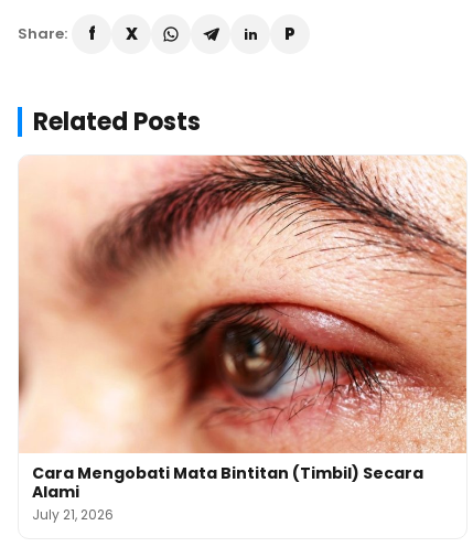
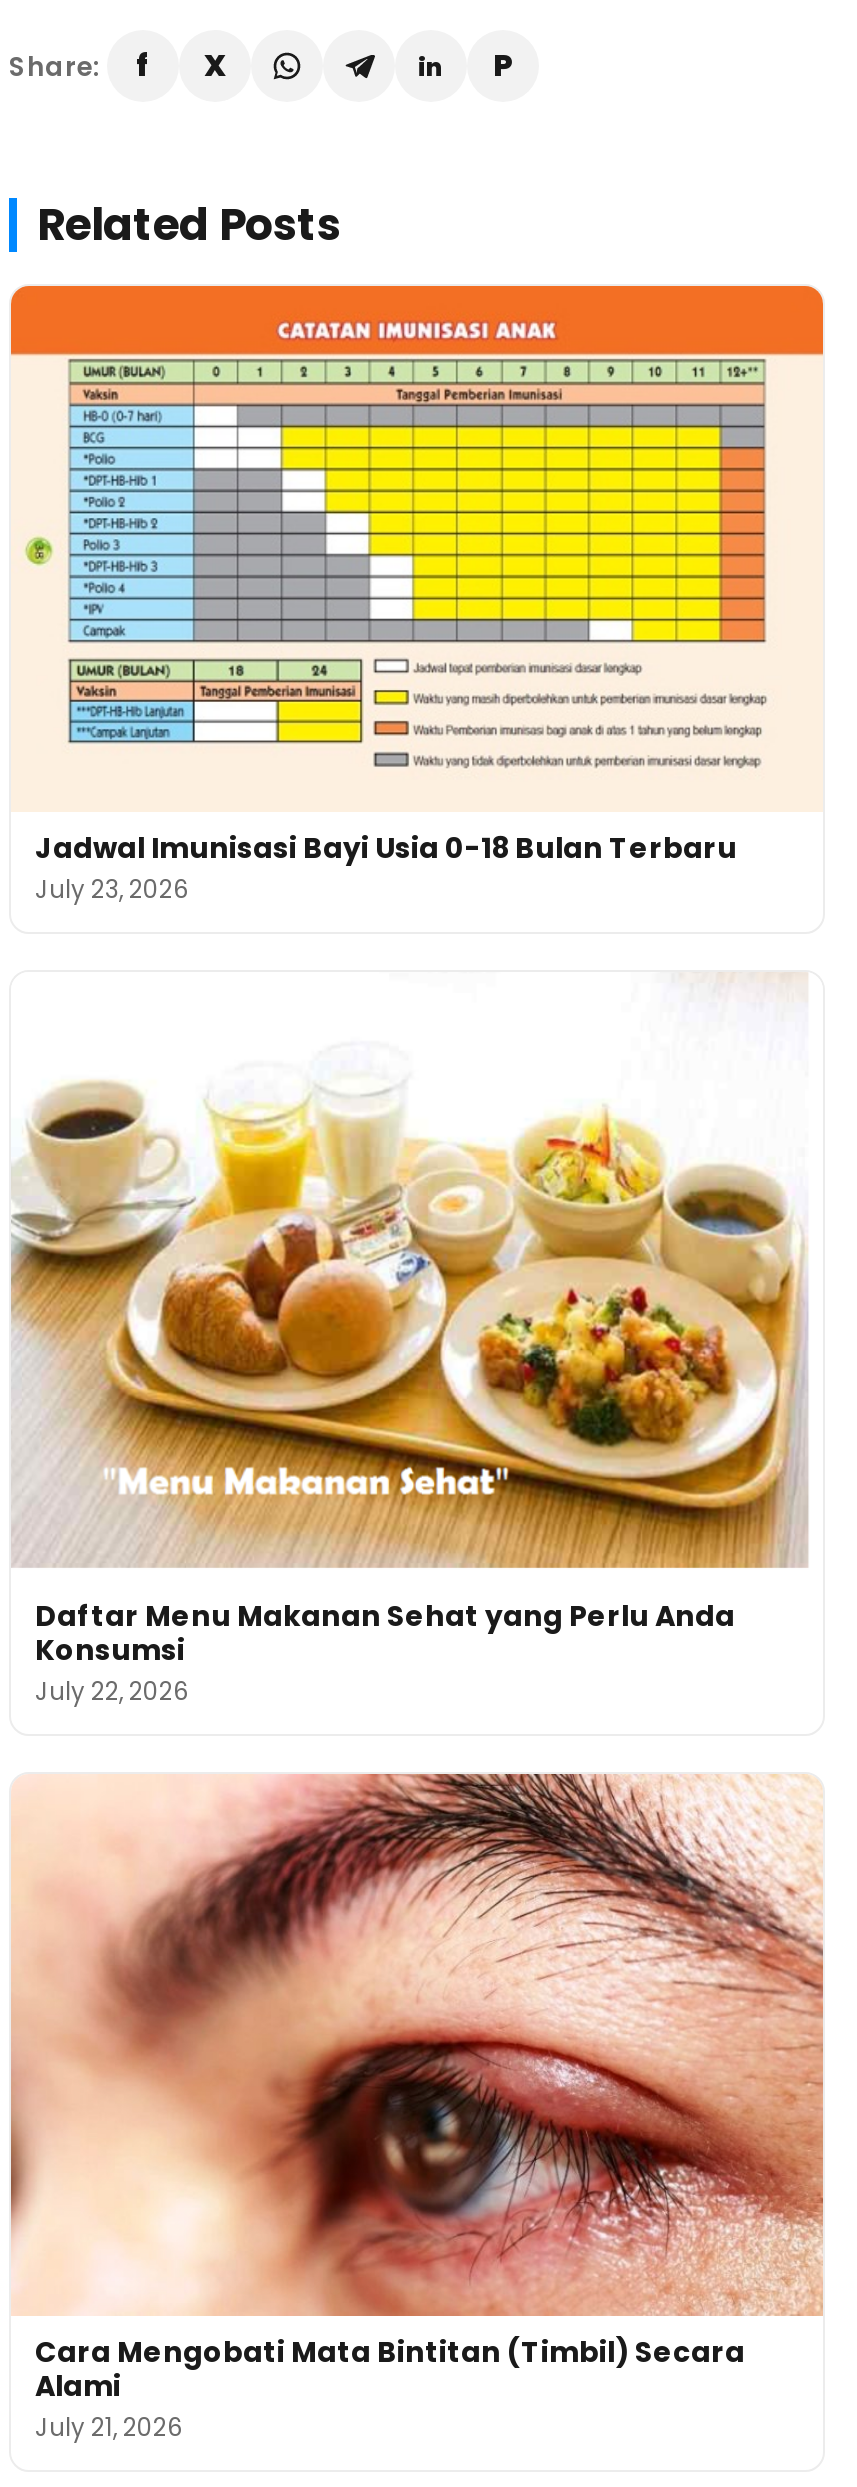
+ [image]
+ Jadwal Imunisasi Bayi Usia 0-18 Bulan Terbaru
+ July 23, 2026

+ [image]
+ Daftar Menu Makanan Sehat yang Perlu Anda
+ Konsumsi
+ July 22, 2026
